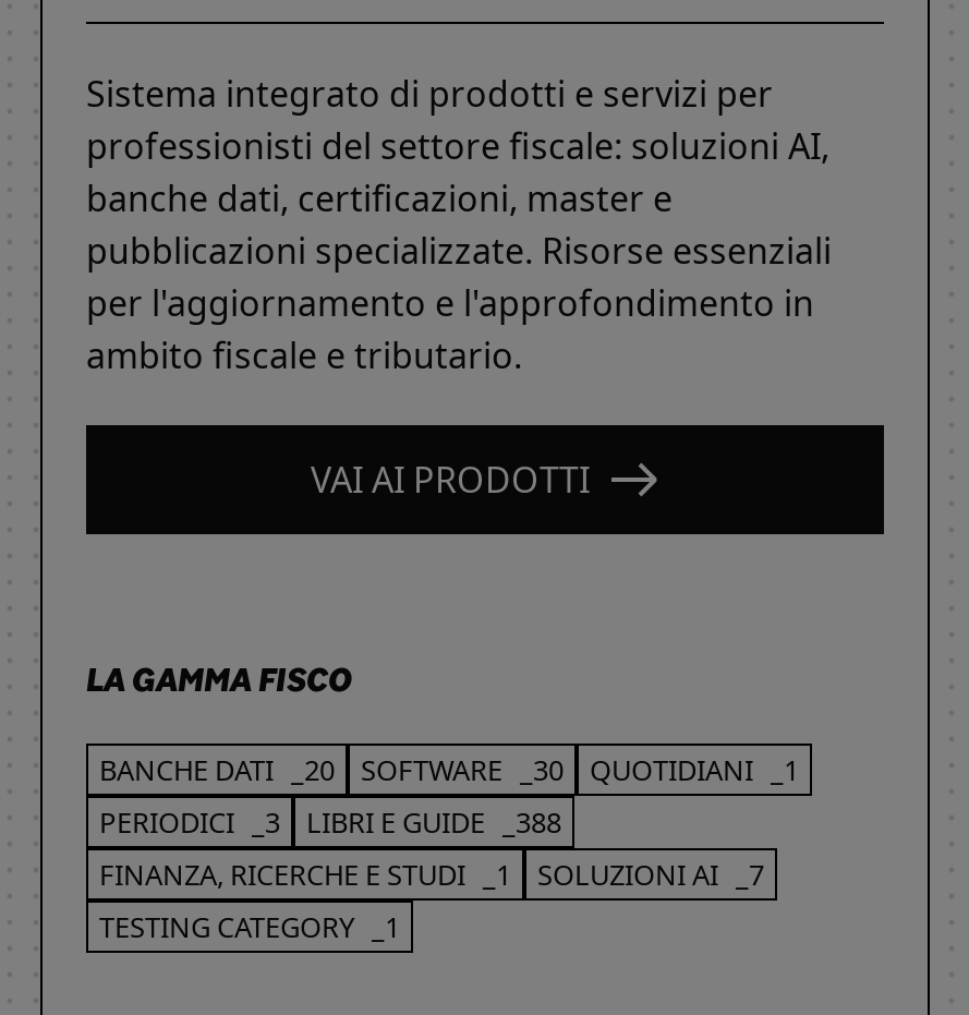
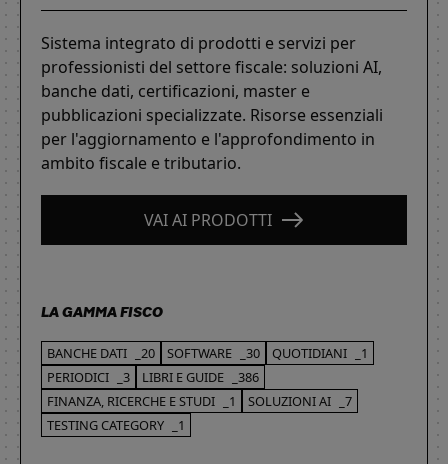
- PERIODICI _3 LIBRI E GUIDE _388
+ PERIODICI _3 LIBRI E GUIDE _386
